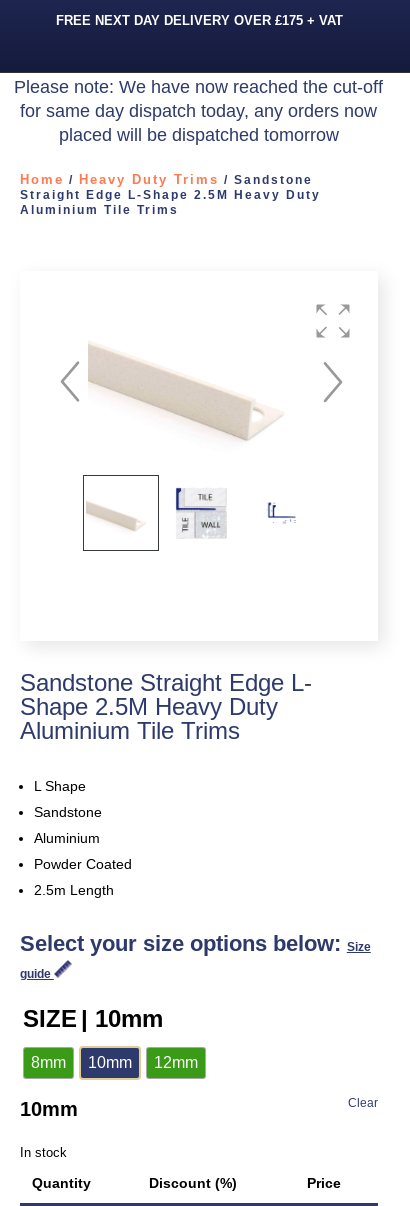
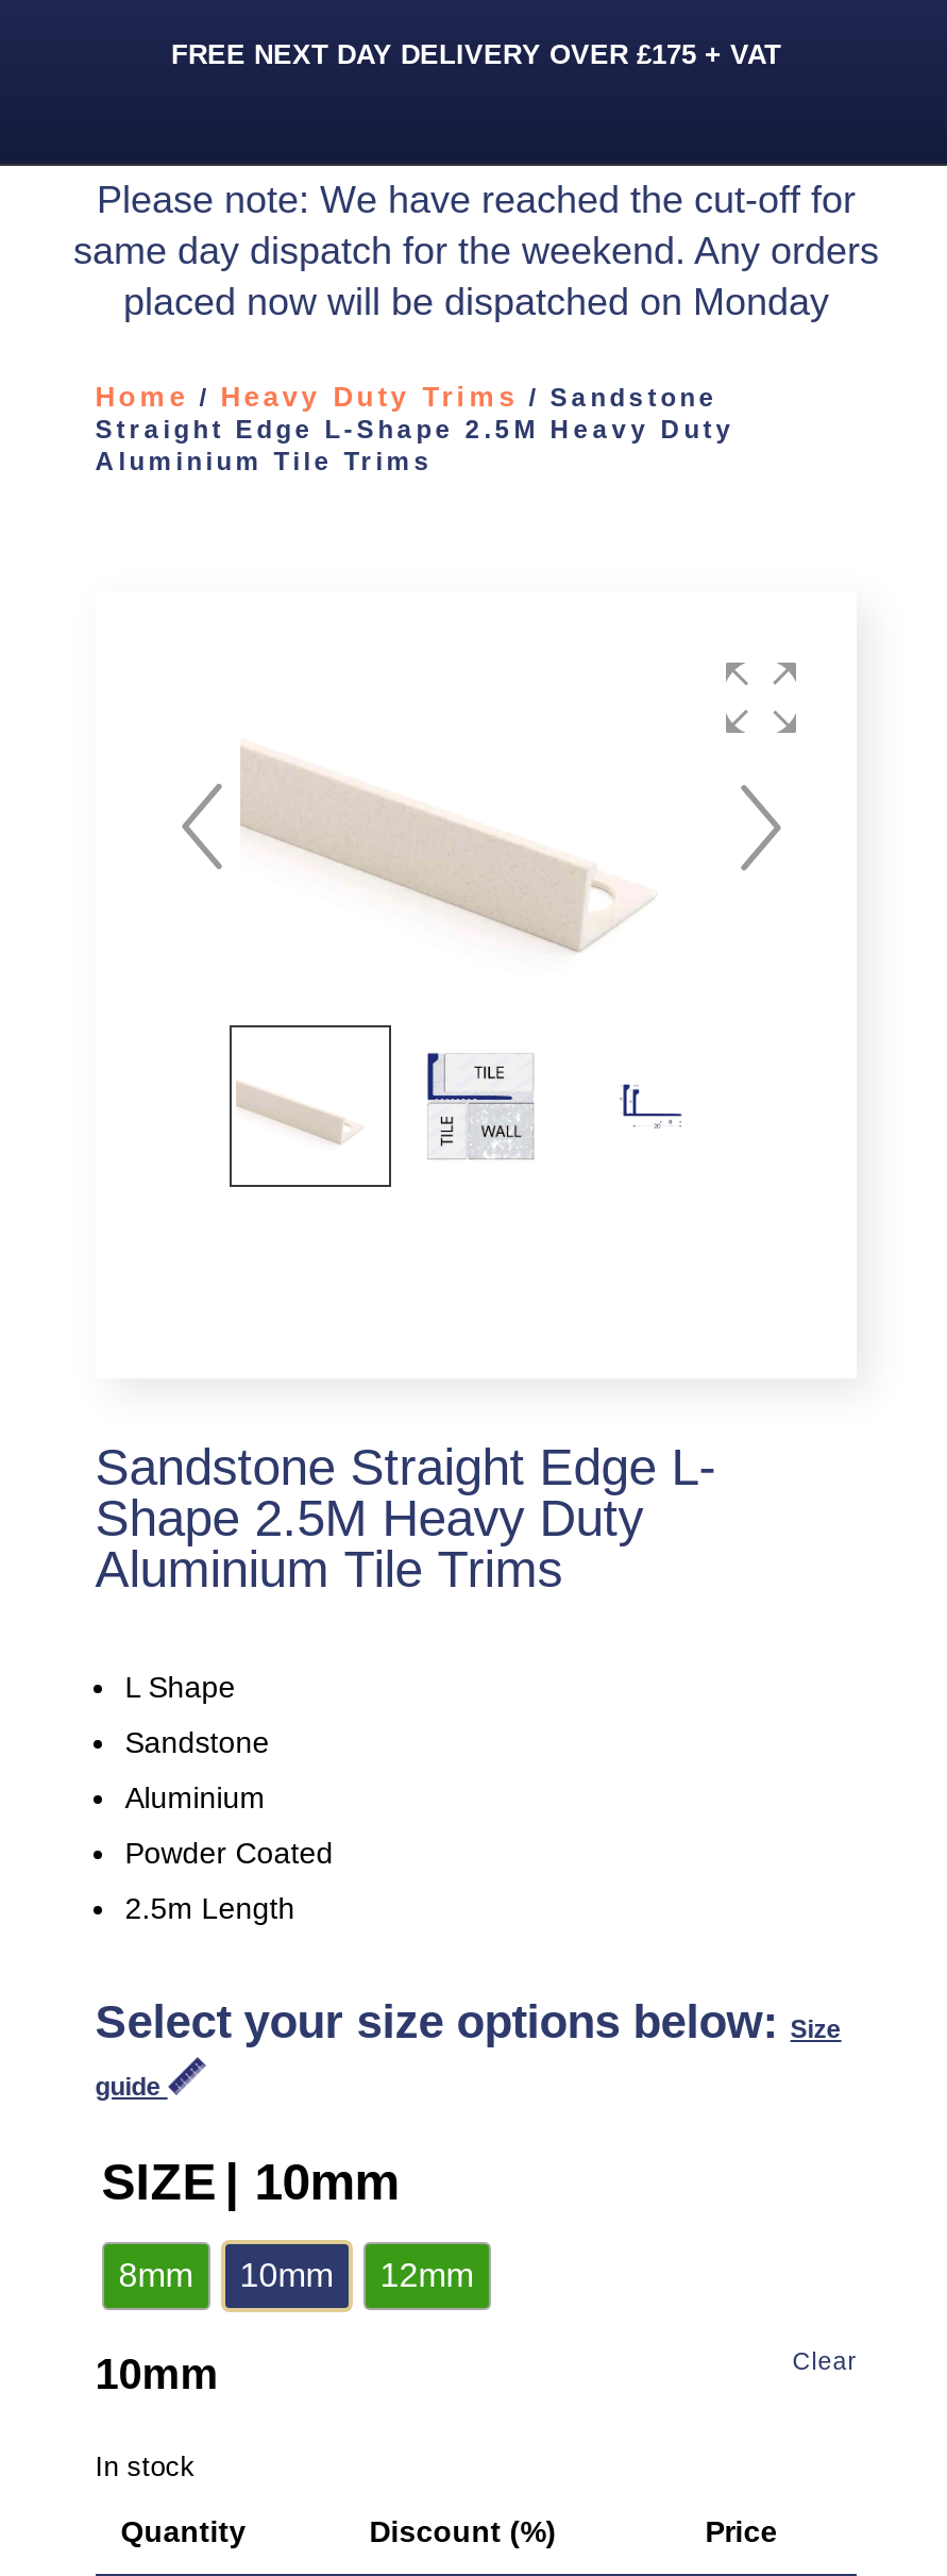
- Please note: We have now reached the cut-off
- for same day dispatch today, any orders now
- placed will be dispatched tomorrow
+ Please note: We have reached the cut-off for
+ same day dispatch for the weekend. Any orders
+ placed now will be dispatched on Monday
